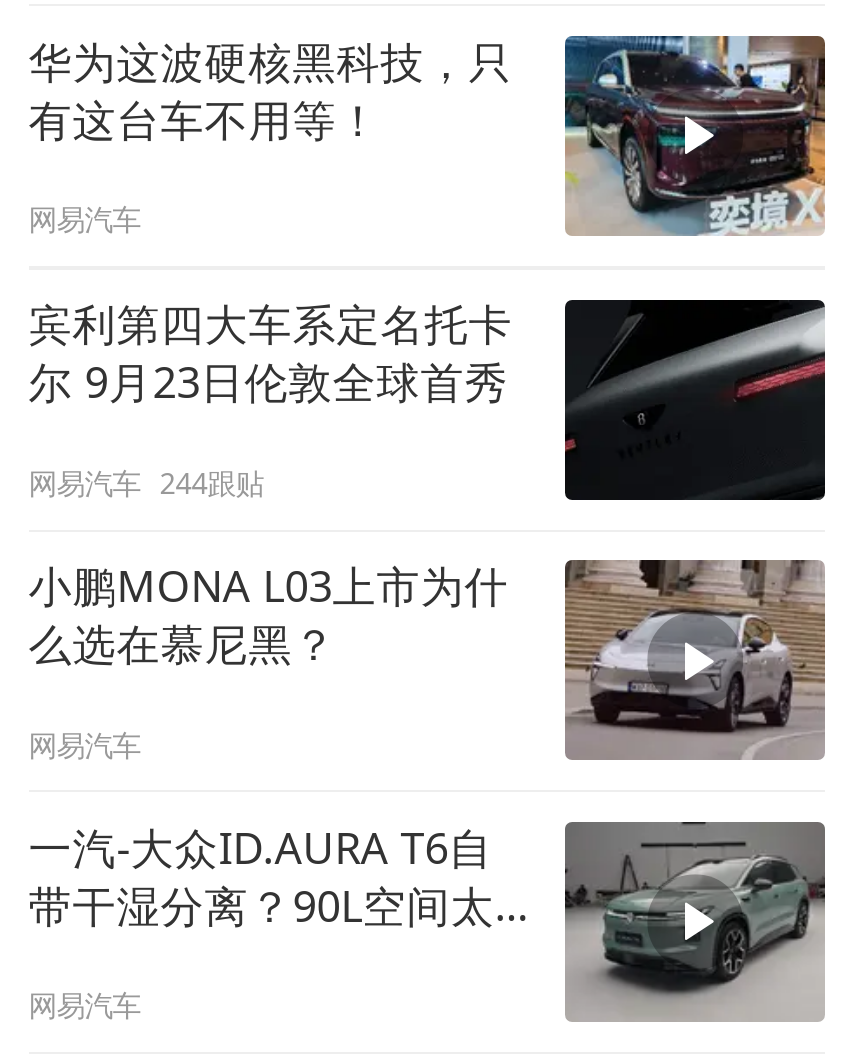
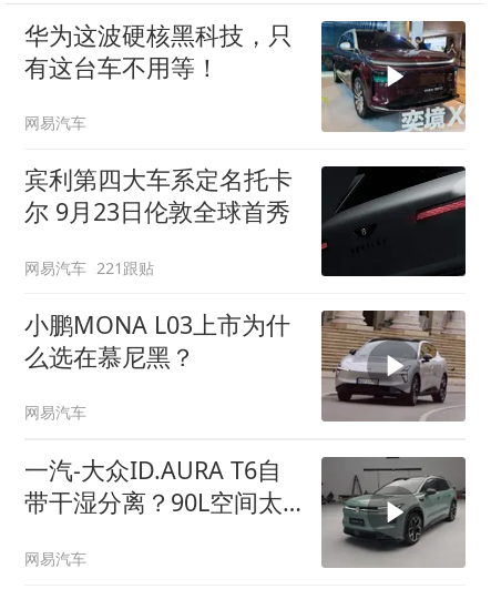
- 网易汽车 244跟贴
+ 网易汽车 221跟贴
